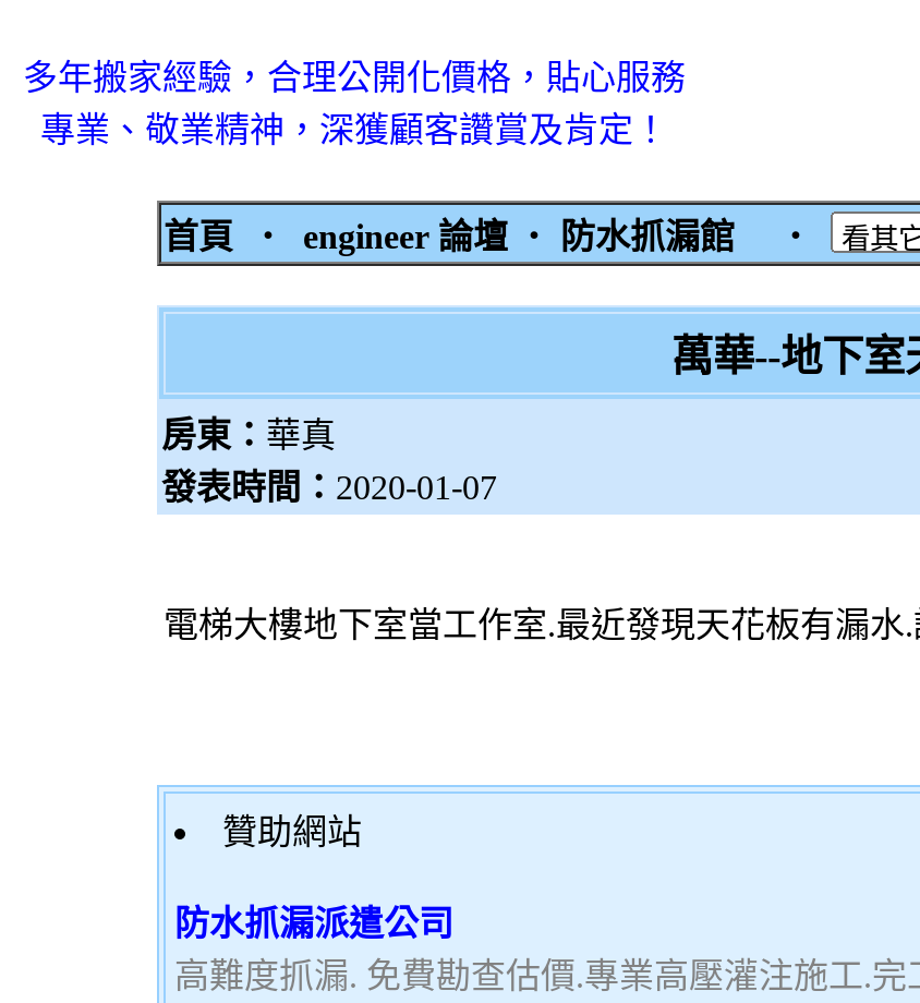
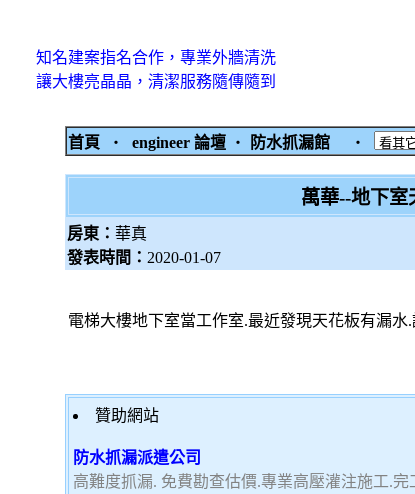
- 多年搬家經驗，合理公開化價格，貼心服務
- 專業、敬業精神，深獲顧客讚賞及肯定！
+ 知名建案指名合作，專業外牆清洗
+ 讓大樓亮晶晶，清潔服務隨傳隨到
